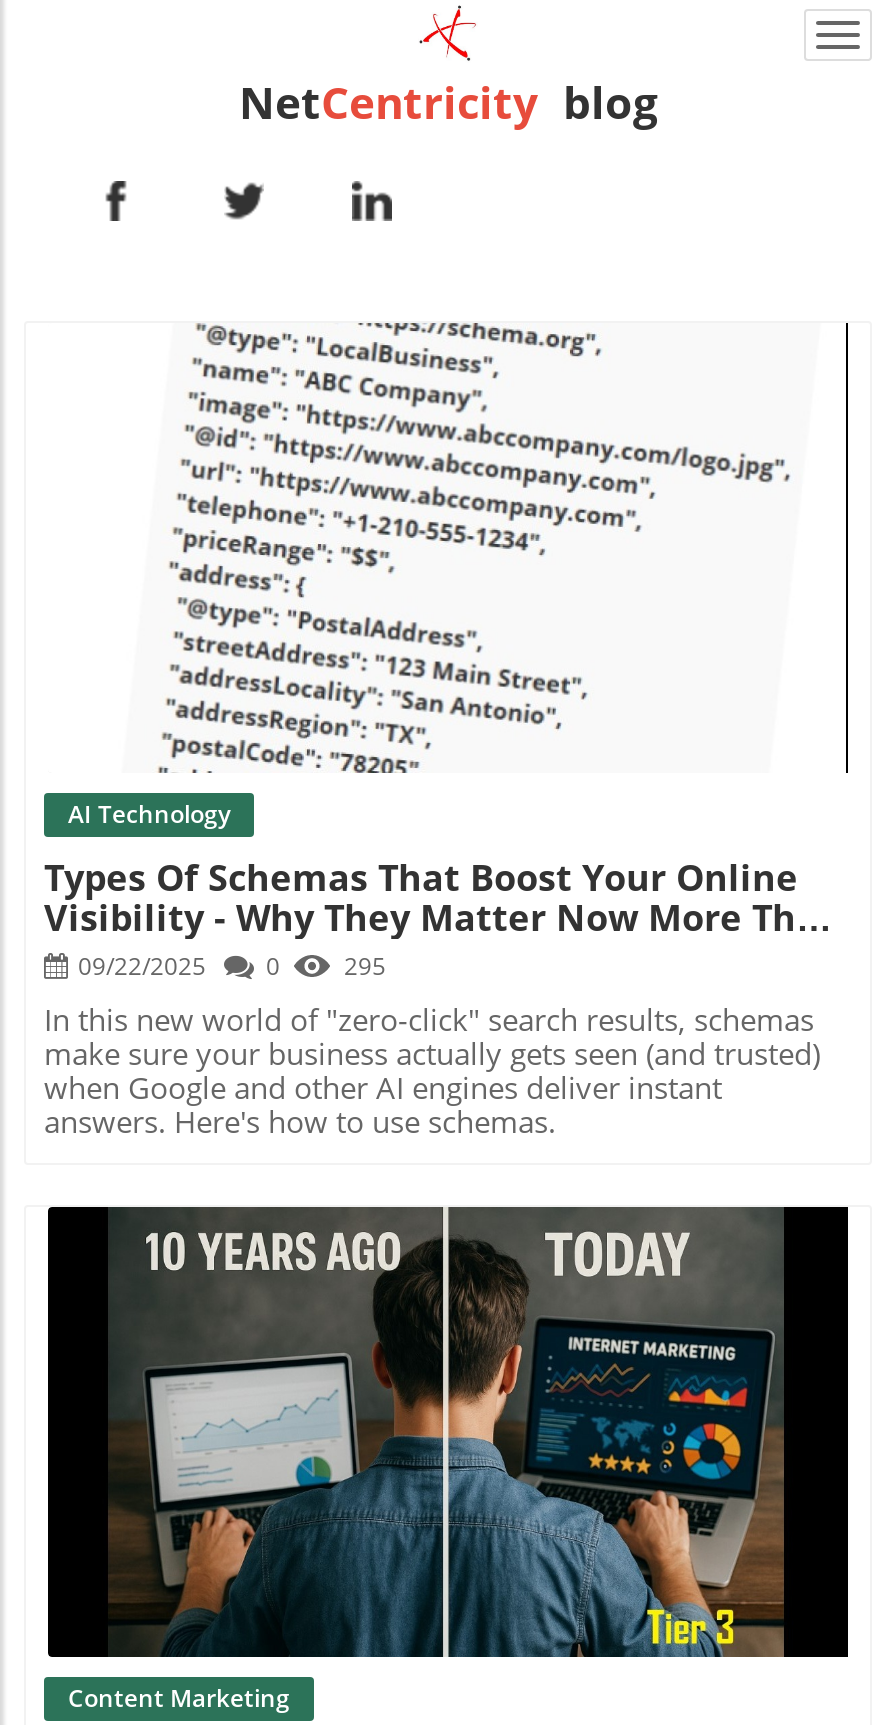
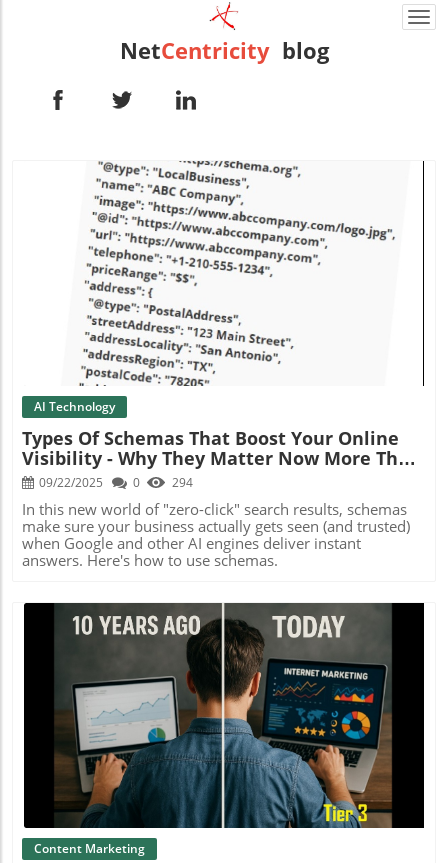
- 295
+ 294
